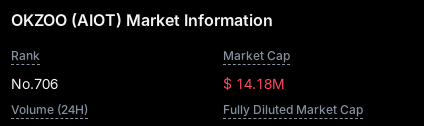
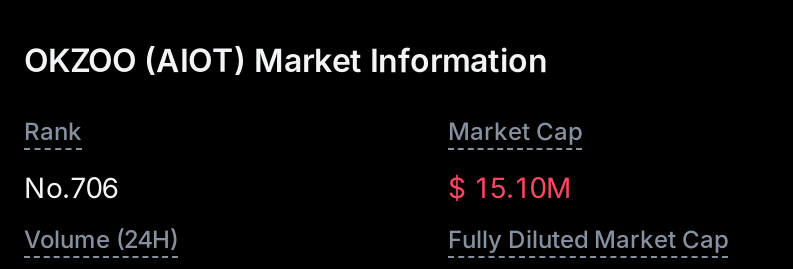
- $ 14.18M
+ $ 15.10M
